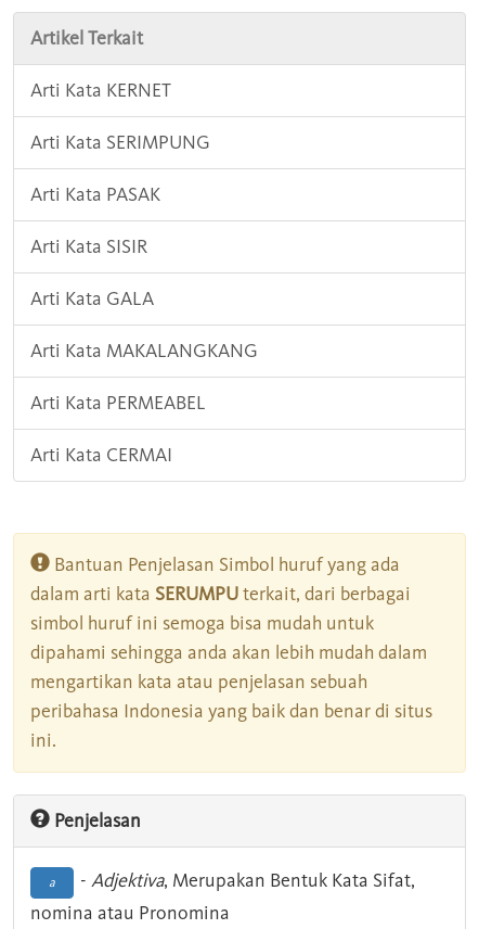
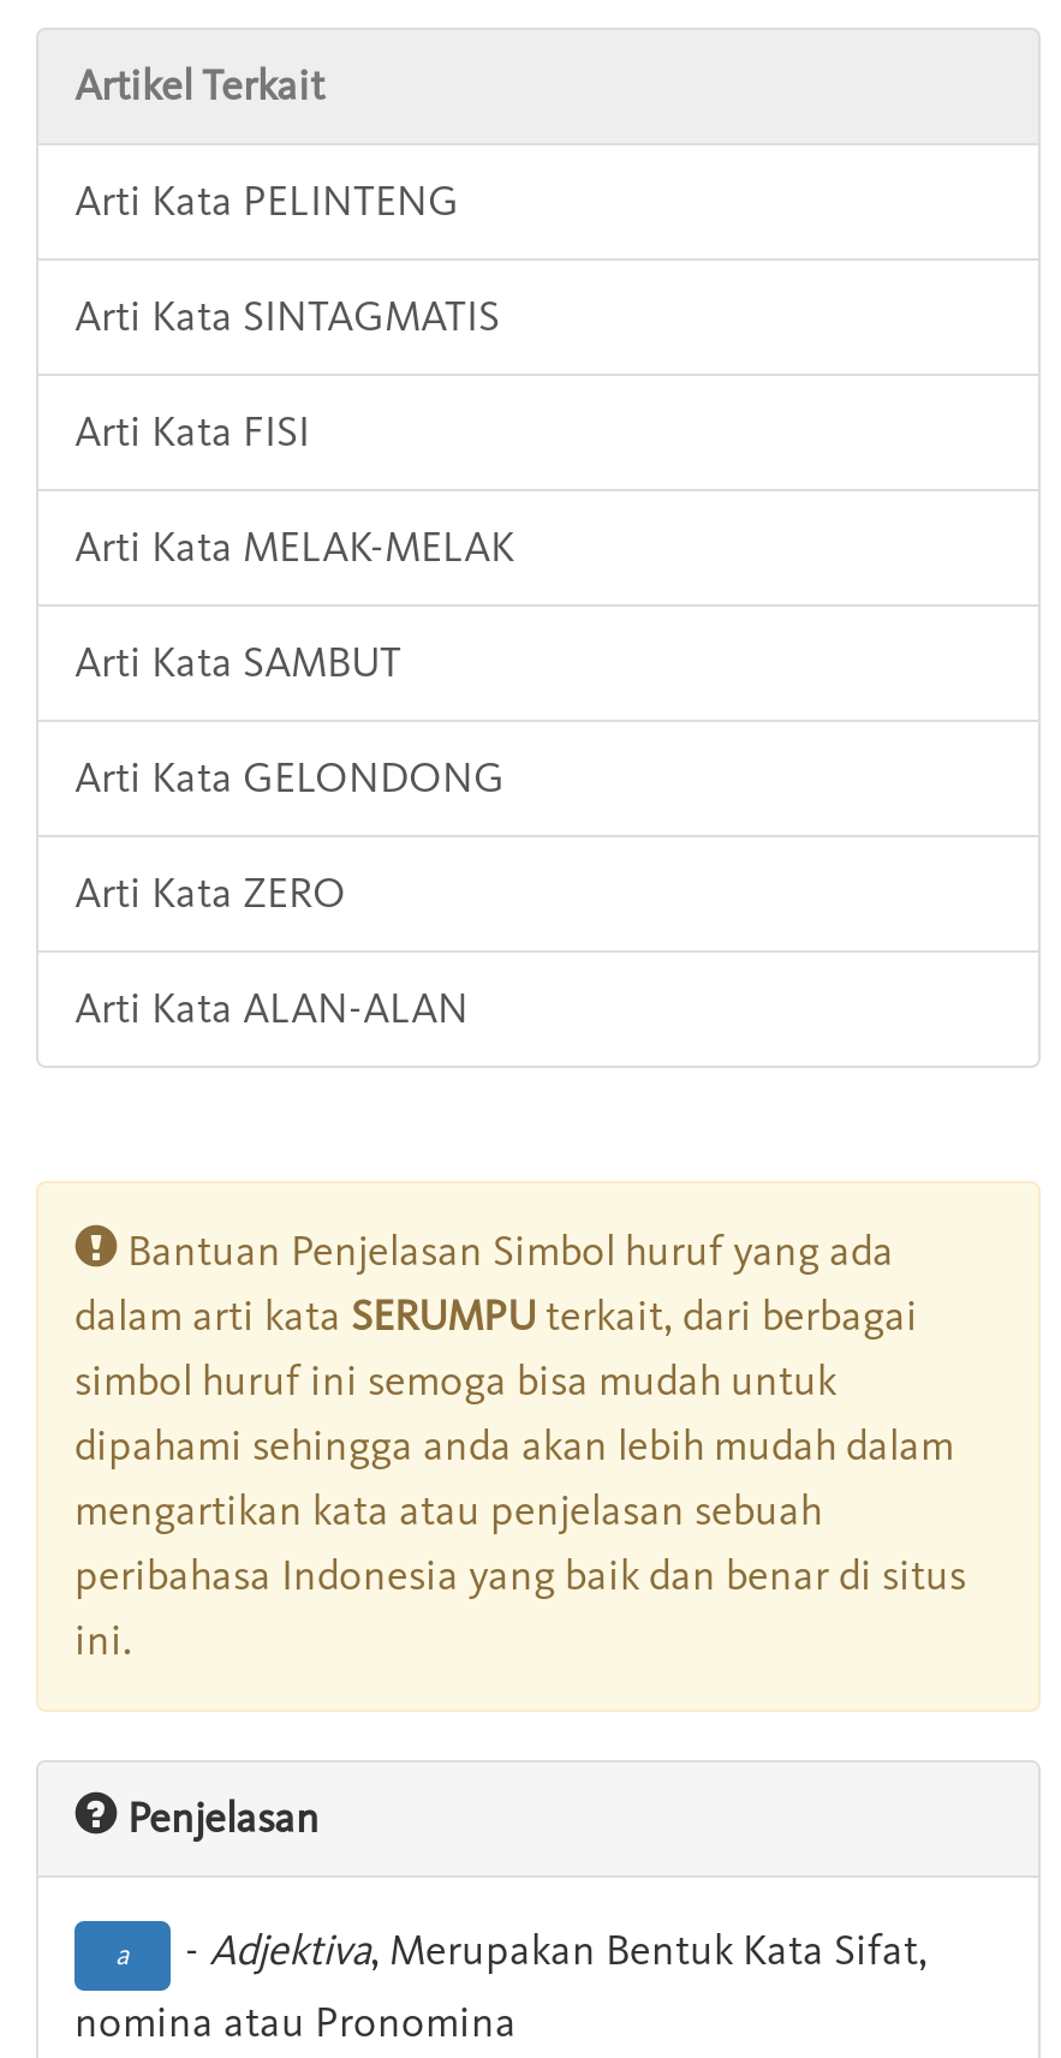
- Arti Kata KERNET
+ Arti Kata PELINTENG

- Arti Kata SERIMPUNG
+ Arti Kata SINTAGMATIS

- Arti Kata PASAK
+ Arti Kata FISI

- Arti Kata SISIR
+ Arti Kata MELAK-MELAK

- Arti Kata GALA
+ Arti Kata SAMBUT

- Arti Kata MAKALANGKANG
+ Arti Kata GELONDONG

- Arti Kata PERMEABEL
+ Arti Kata ZERO

- Arti Kata CERMAI
+ Arti Kata ALAN-ALAN
